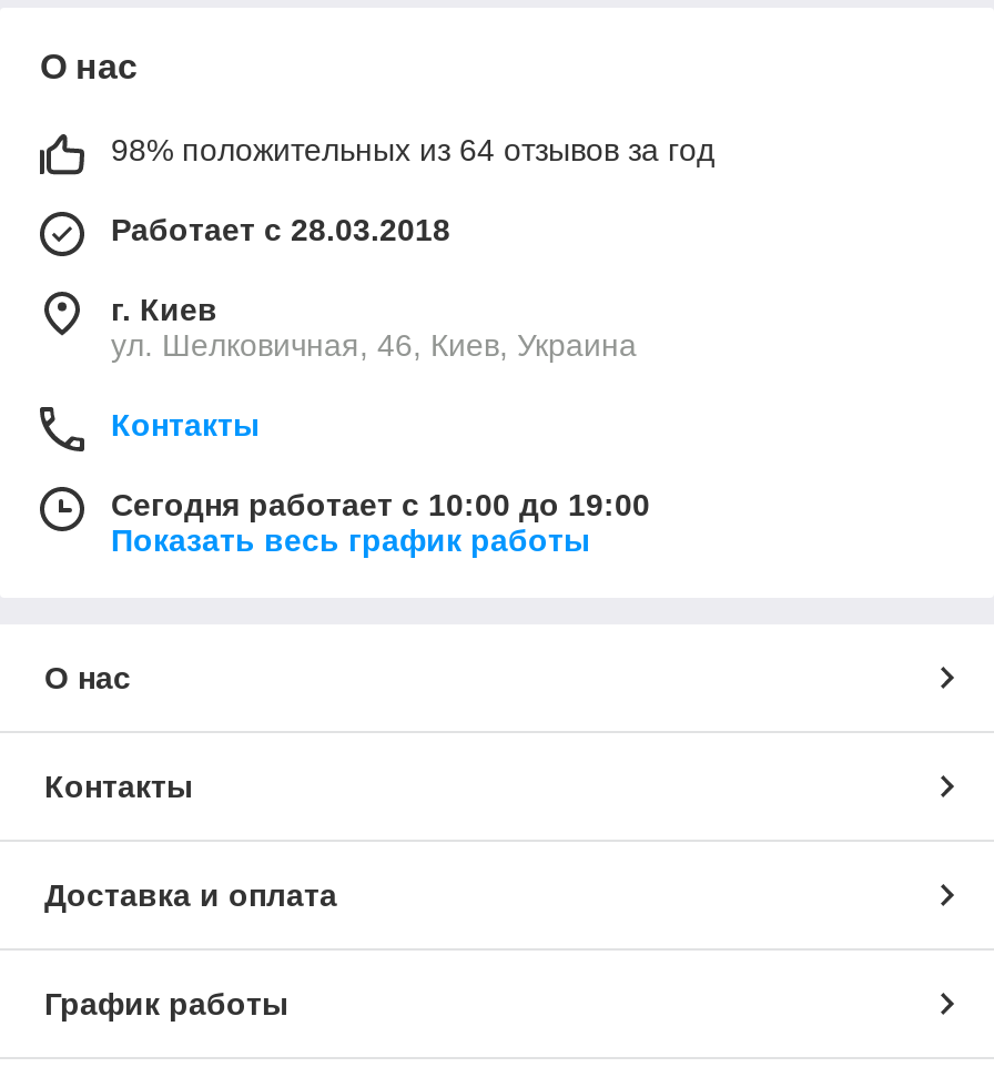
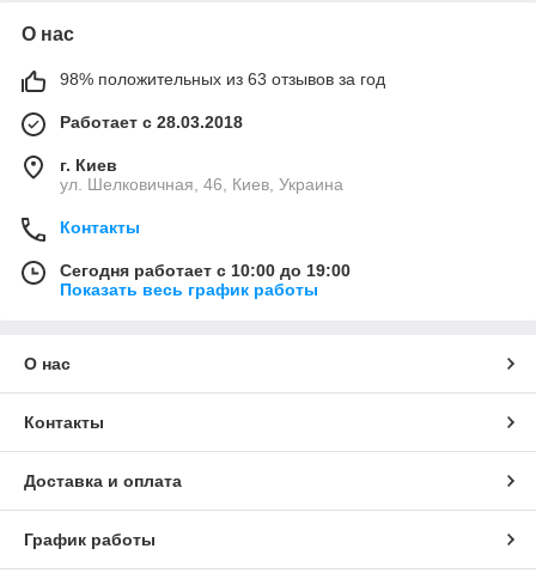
- 98% положительных из 64 отзывов за год
+ 98% положительных из 63 отзывов за год
